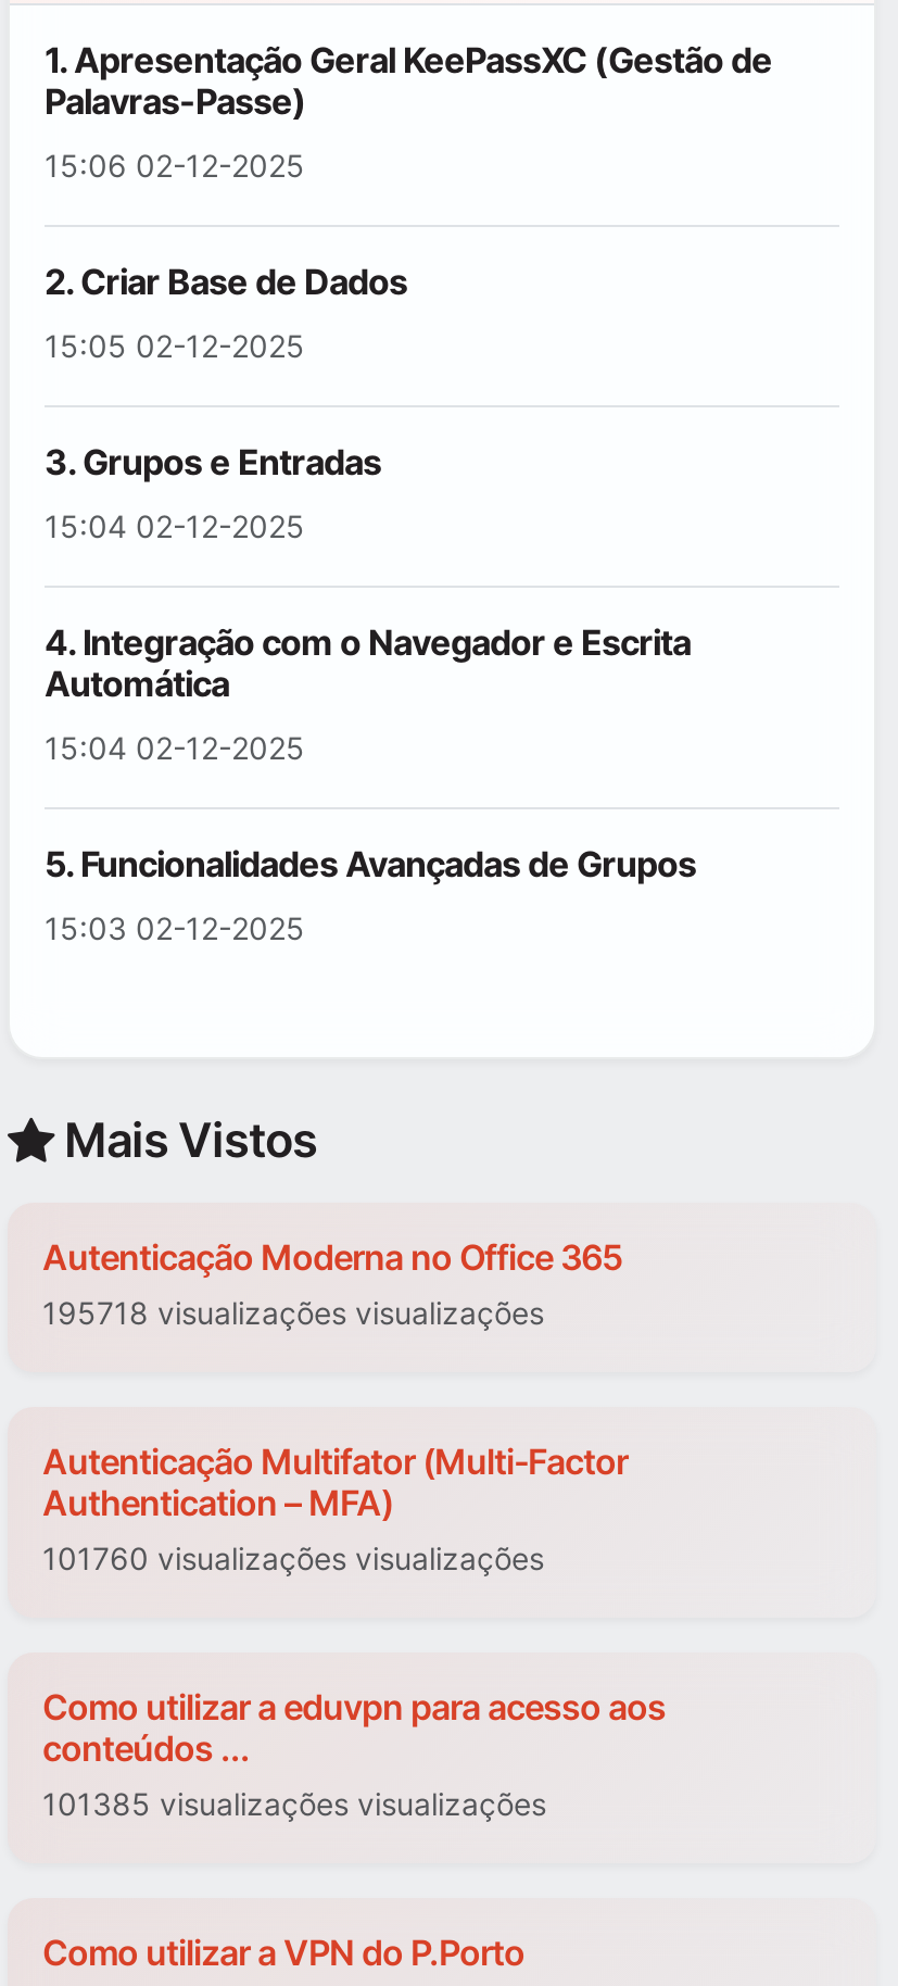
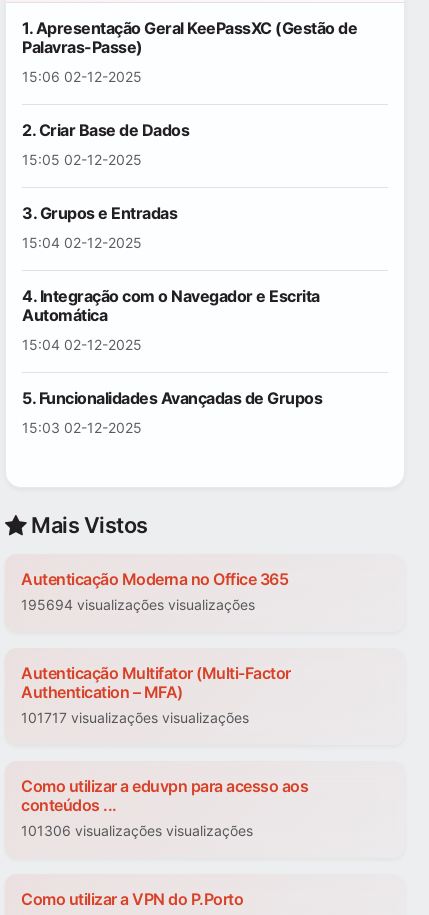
- 195718 visualizações visualizações
+ 195694 visualizações visualizações

- 101760 visualizações visualizações
+ 101717 visualizações visualizações

- 101385 visualizações visualizações
+ 101306 visualizações visualizações
